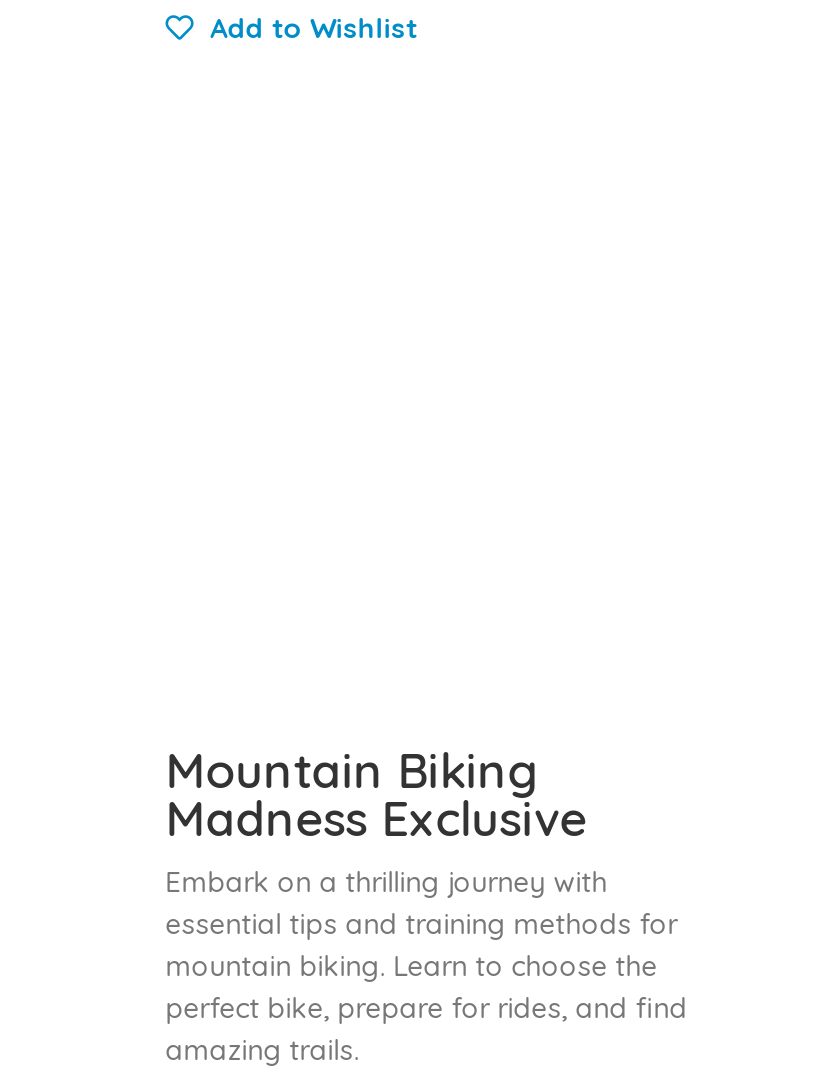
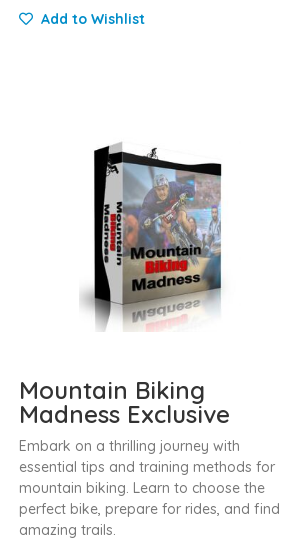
+ [image]
